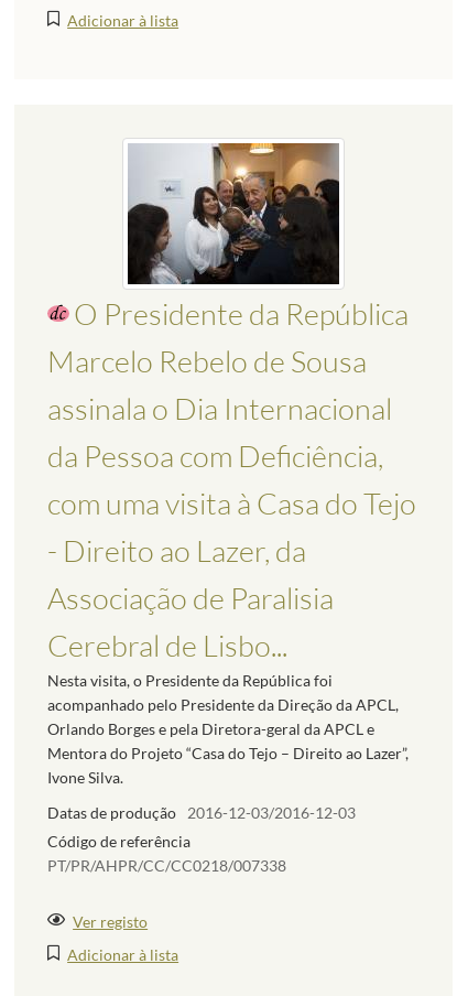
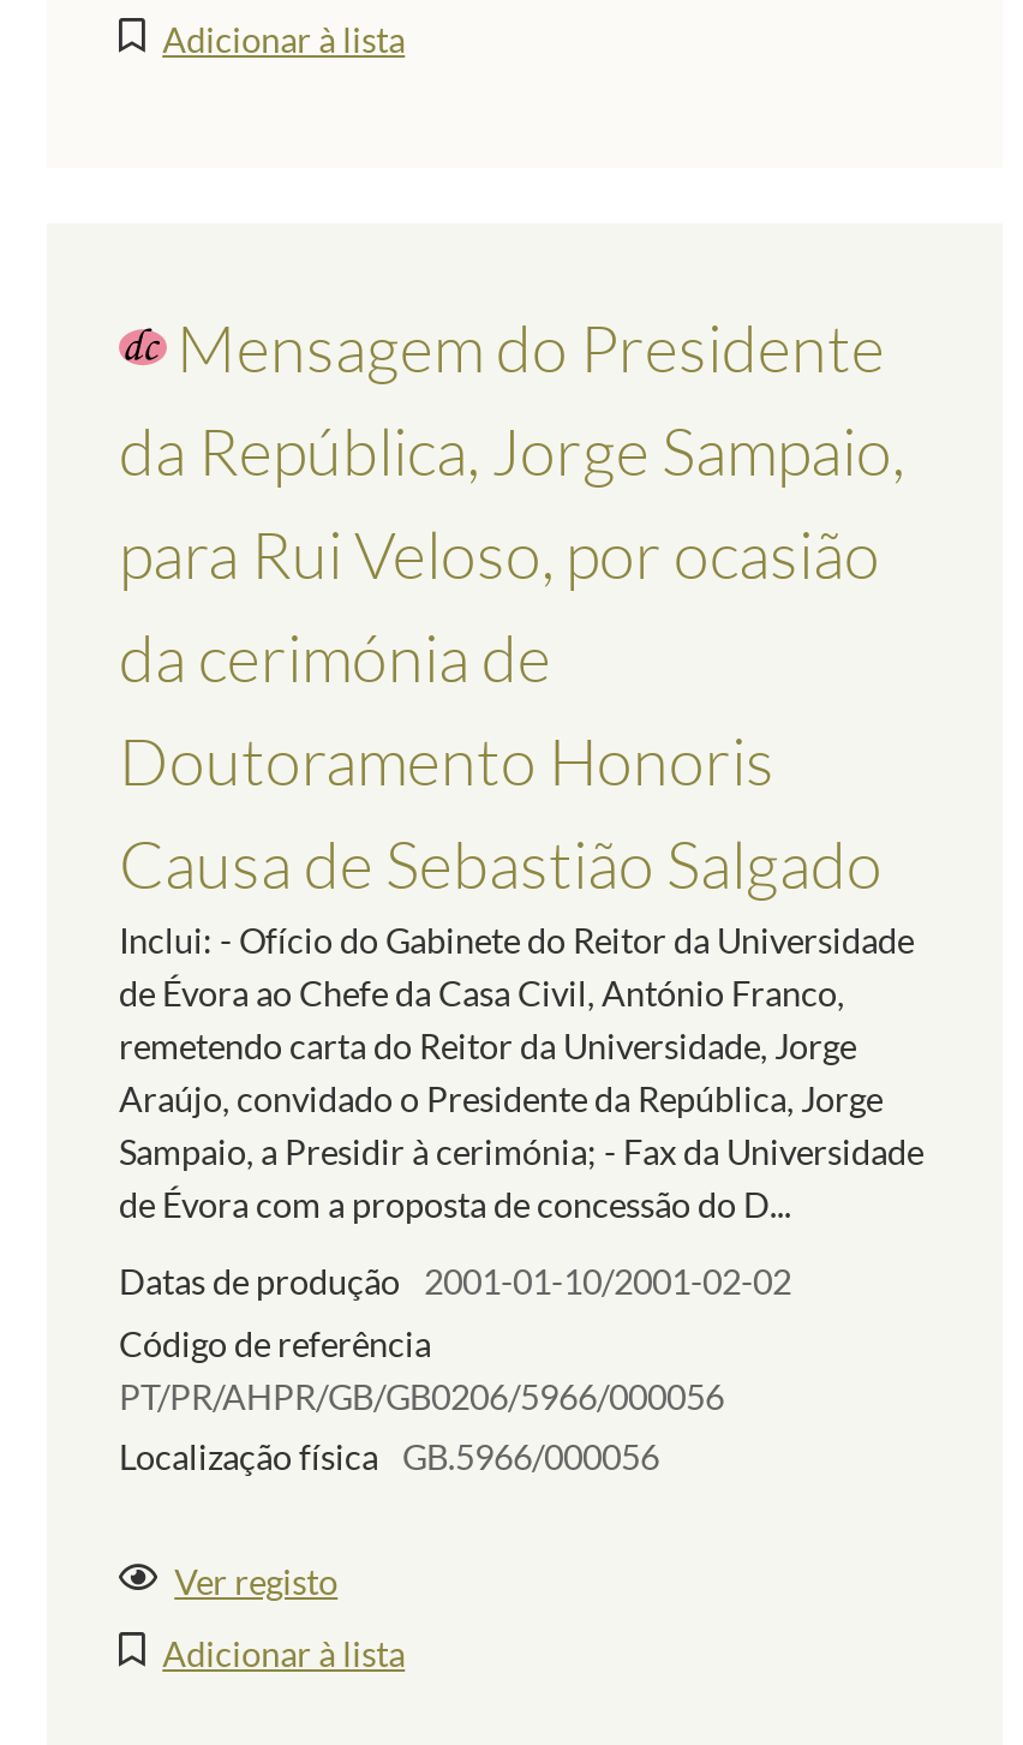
- O Presidente da República
- Marcelo Rebelo de Sousa
- assinala o Dia Internacional
- da Pessoa com Deficiência,
- com uma visita à Casa do Tejo
- - Direito ao Lazer, da
- Associação de Paralisia
- Cerebral de Lisbo...
- Nesta visita, o Presidente da República foi
- acompanhado pelo Presidente da Direção da APCL,
- Orlando Borges e pela Diretora-geral da APCL e
- Mentora do Projeto “Casa do Tejo – Direito ao Lazer”,
- Ivone Silva.
+ Mensagem do Presidente
+ da República, Jorge Sampaio,
+ para Rui Veloso, por ocasião
+ da cerimónia de
+ Doutoramento Honoris
+ Causa de Sebastião Salgado
+ Inclui: - Ofício do Gabinete do Reitor da Universidade
+ de Évora ao Chefe da Casa Civil, António Franco,
+ remetendo carta do Reitor da Universidade, Jorge
+ Araújo, convidado o Presidente da República, Jorge
+ Sampaio, a Presidir à cerimónia; - Fax da Universidade
+ de Évora com a proposta de concessão do D...

- Datas de produção 2016-12-03/2016-12-03
+ Datas de produção 2001-01-10/2001-02-02

moved up: Código de referência

- PT/PR/AHPR/CC/CC0218/007338
+ PT/PR/AHPR/GB/GB0206/5966/000056
+ Localização física GB.5966/000056
